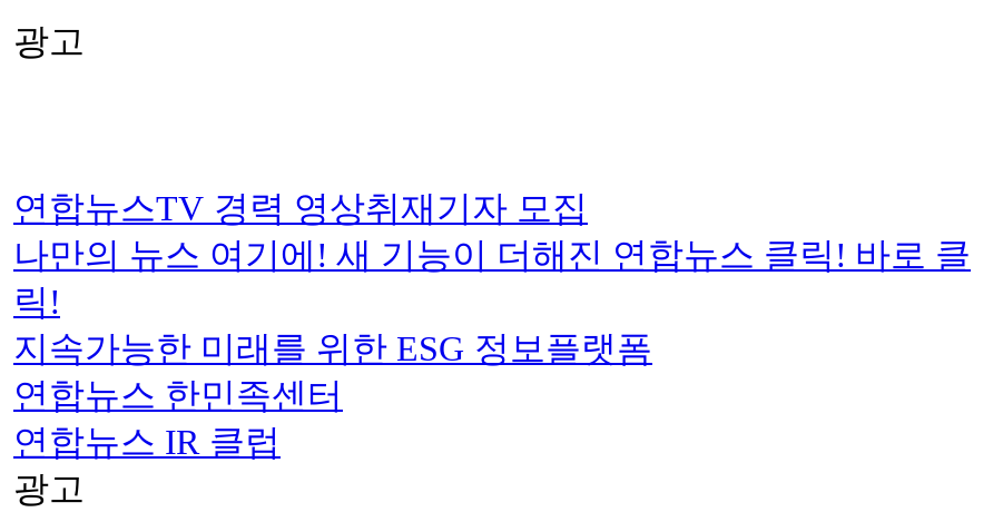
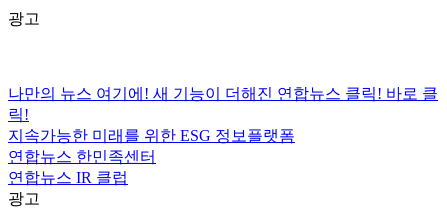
- 연합뉴스TV 경력 영상취재기자 모집
